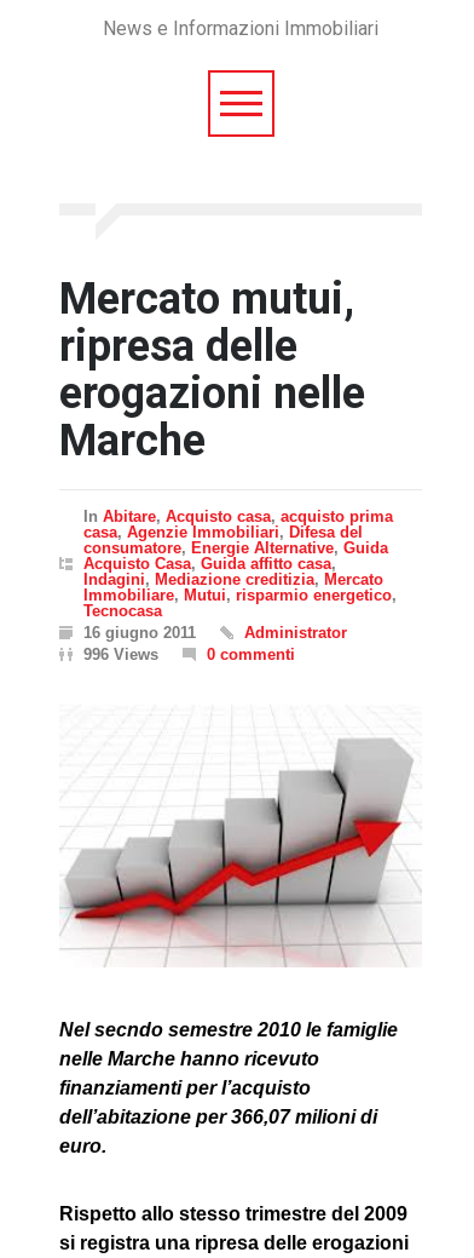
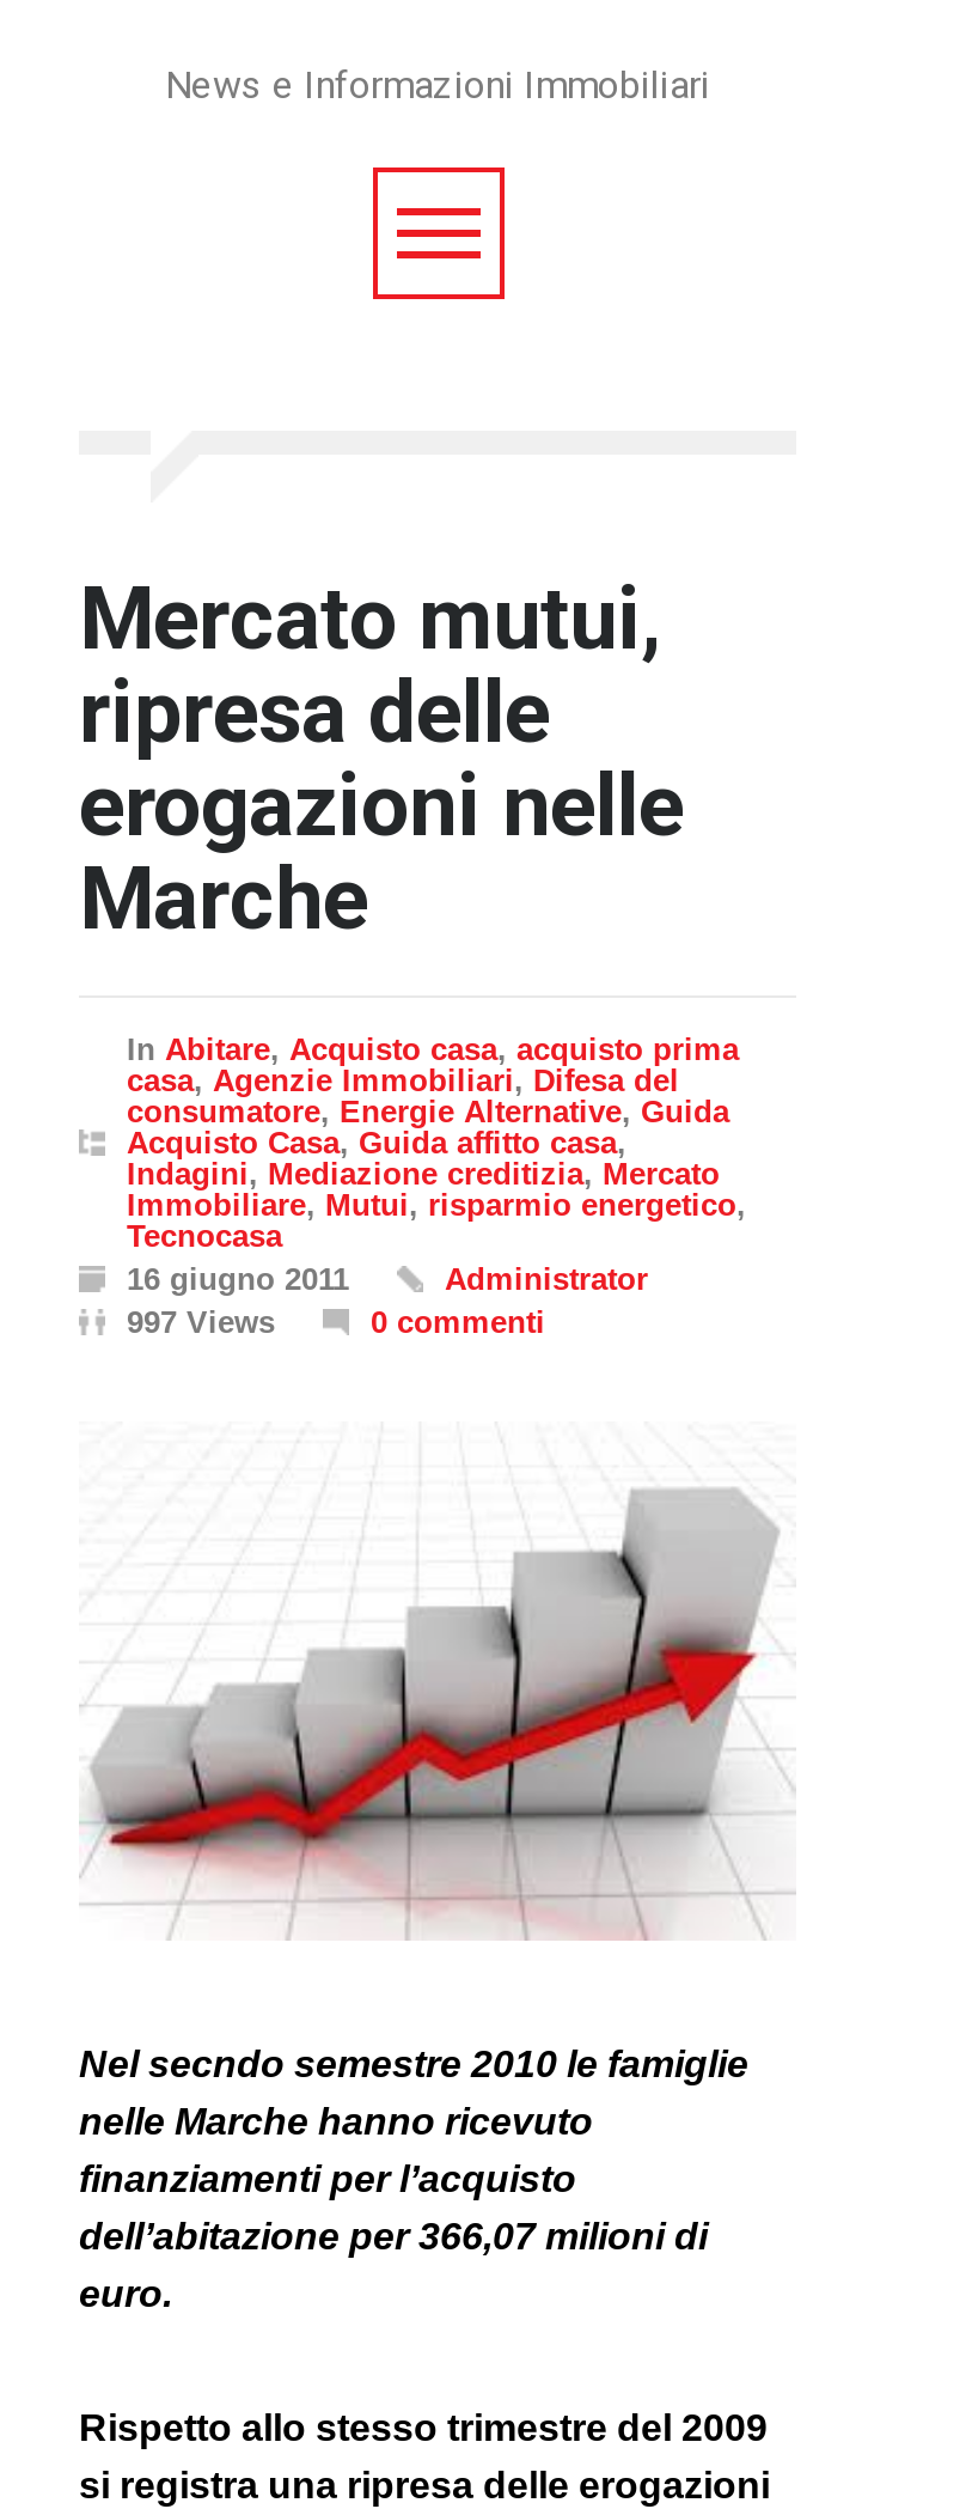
- 996 Views
+ 997 Views
